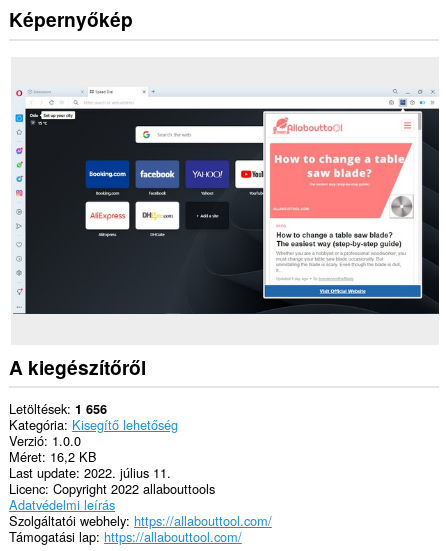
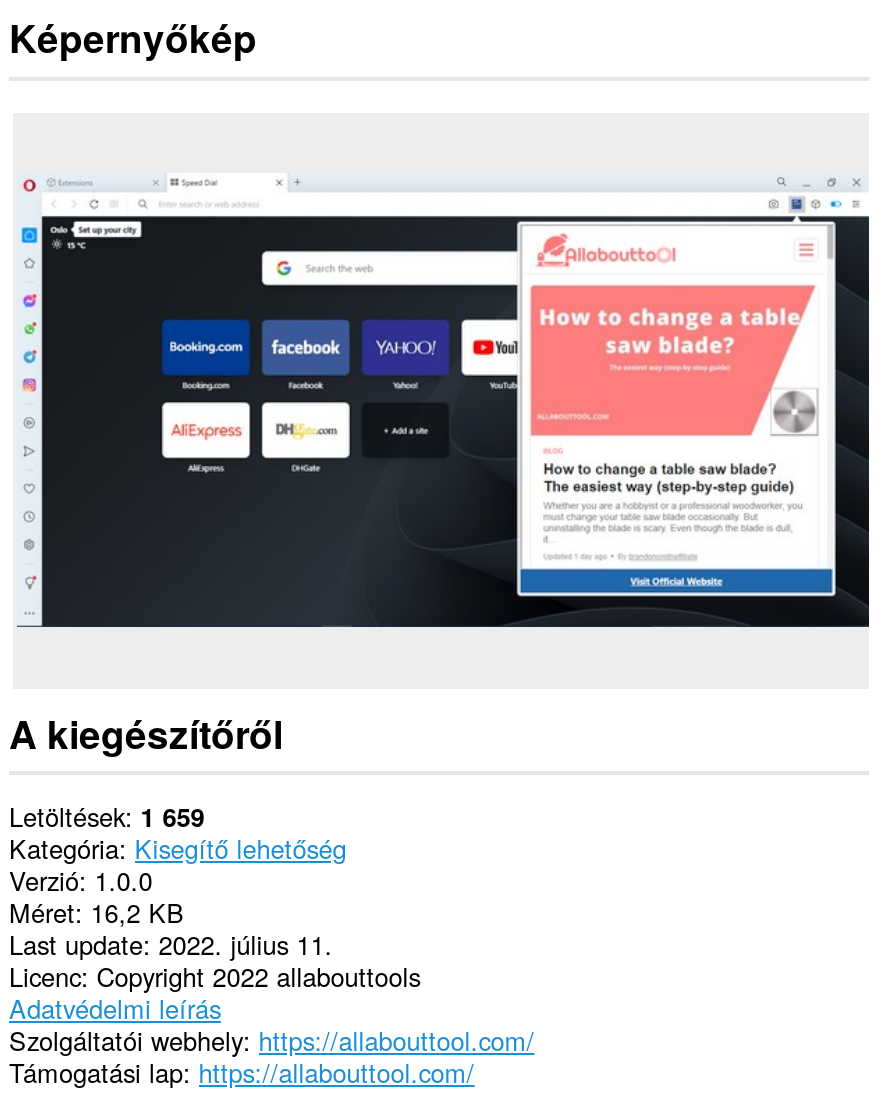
- Letöltések 1 656
+ Letöltések 1 659
